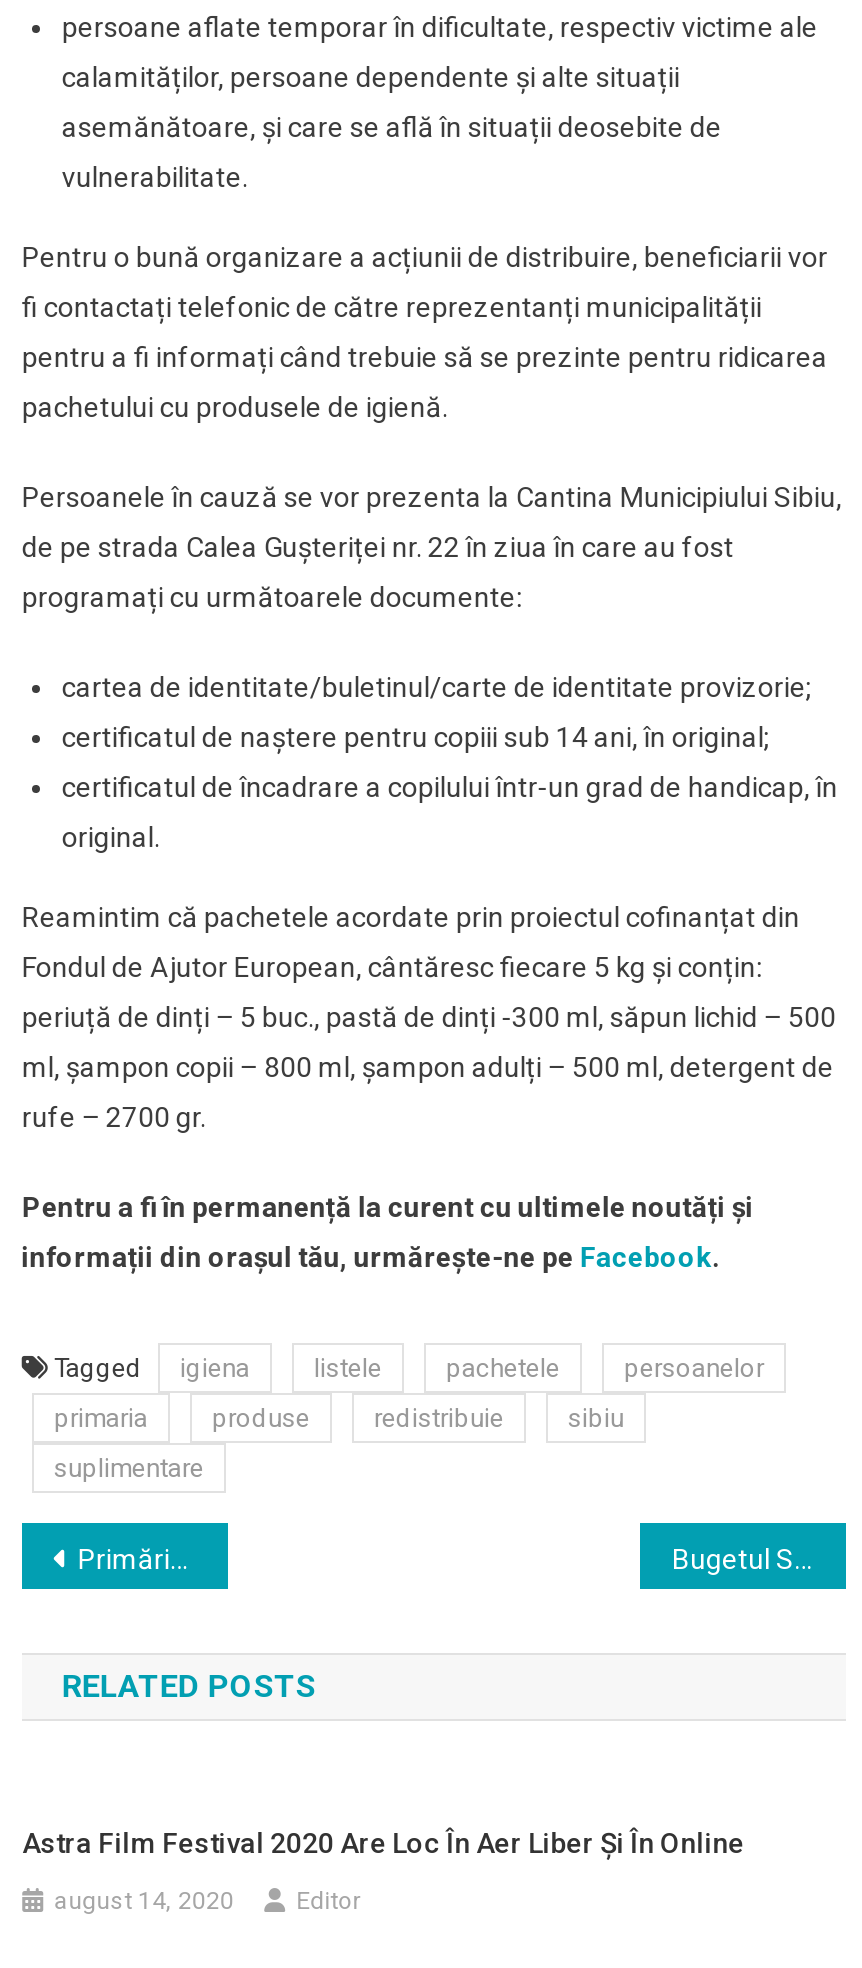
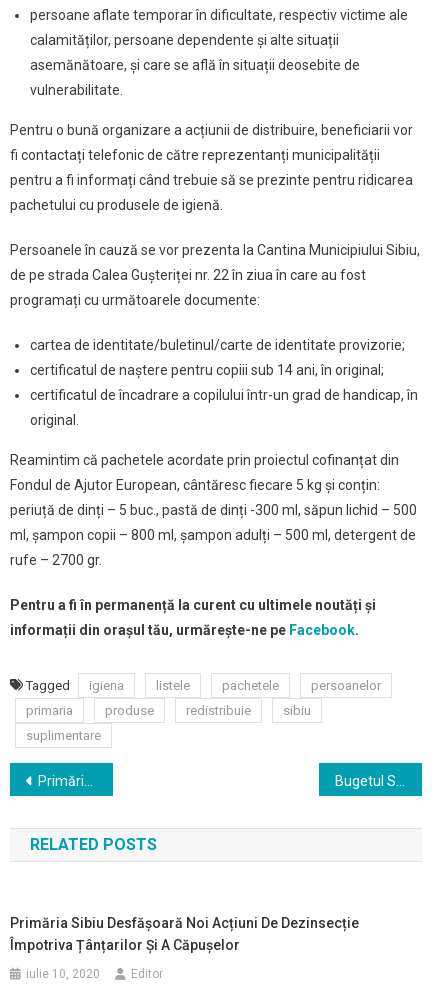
- Astra Film Festival 2020 Are Loc În Aer Liber Și În Online
+ Primăria Sibiu Desfășoară Noi Acțiuni De Dezinsecție
+ Împotriva Țânțarilor Și A Căpușelor

- august 14, 2020
+ iulie 10, 2020
